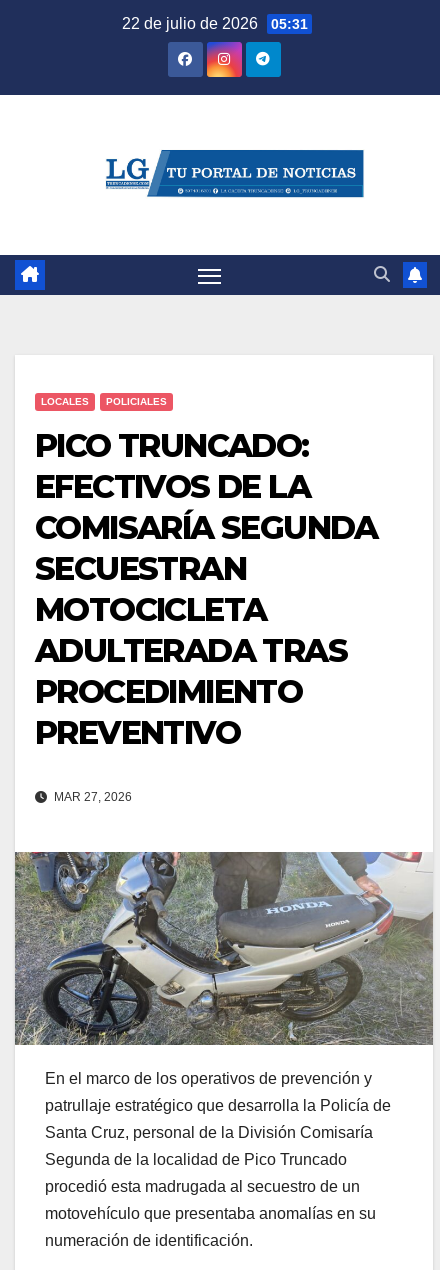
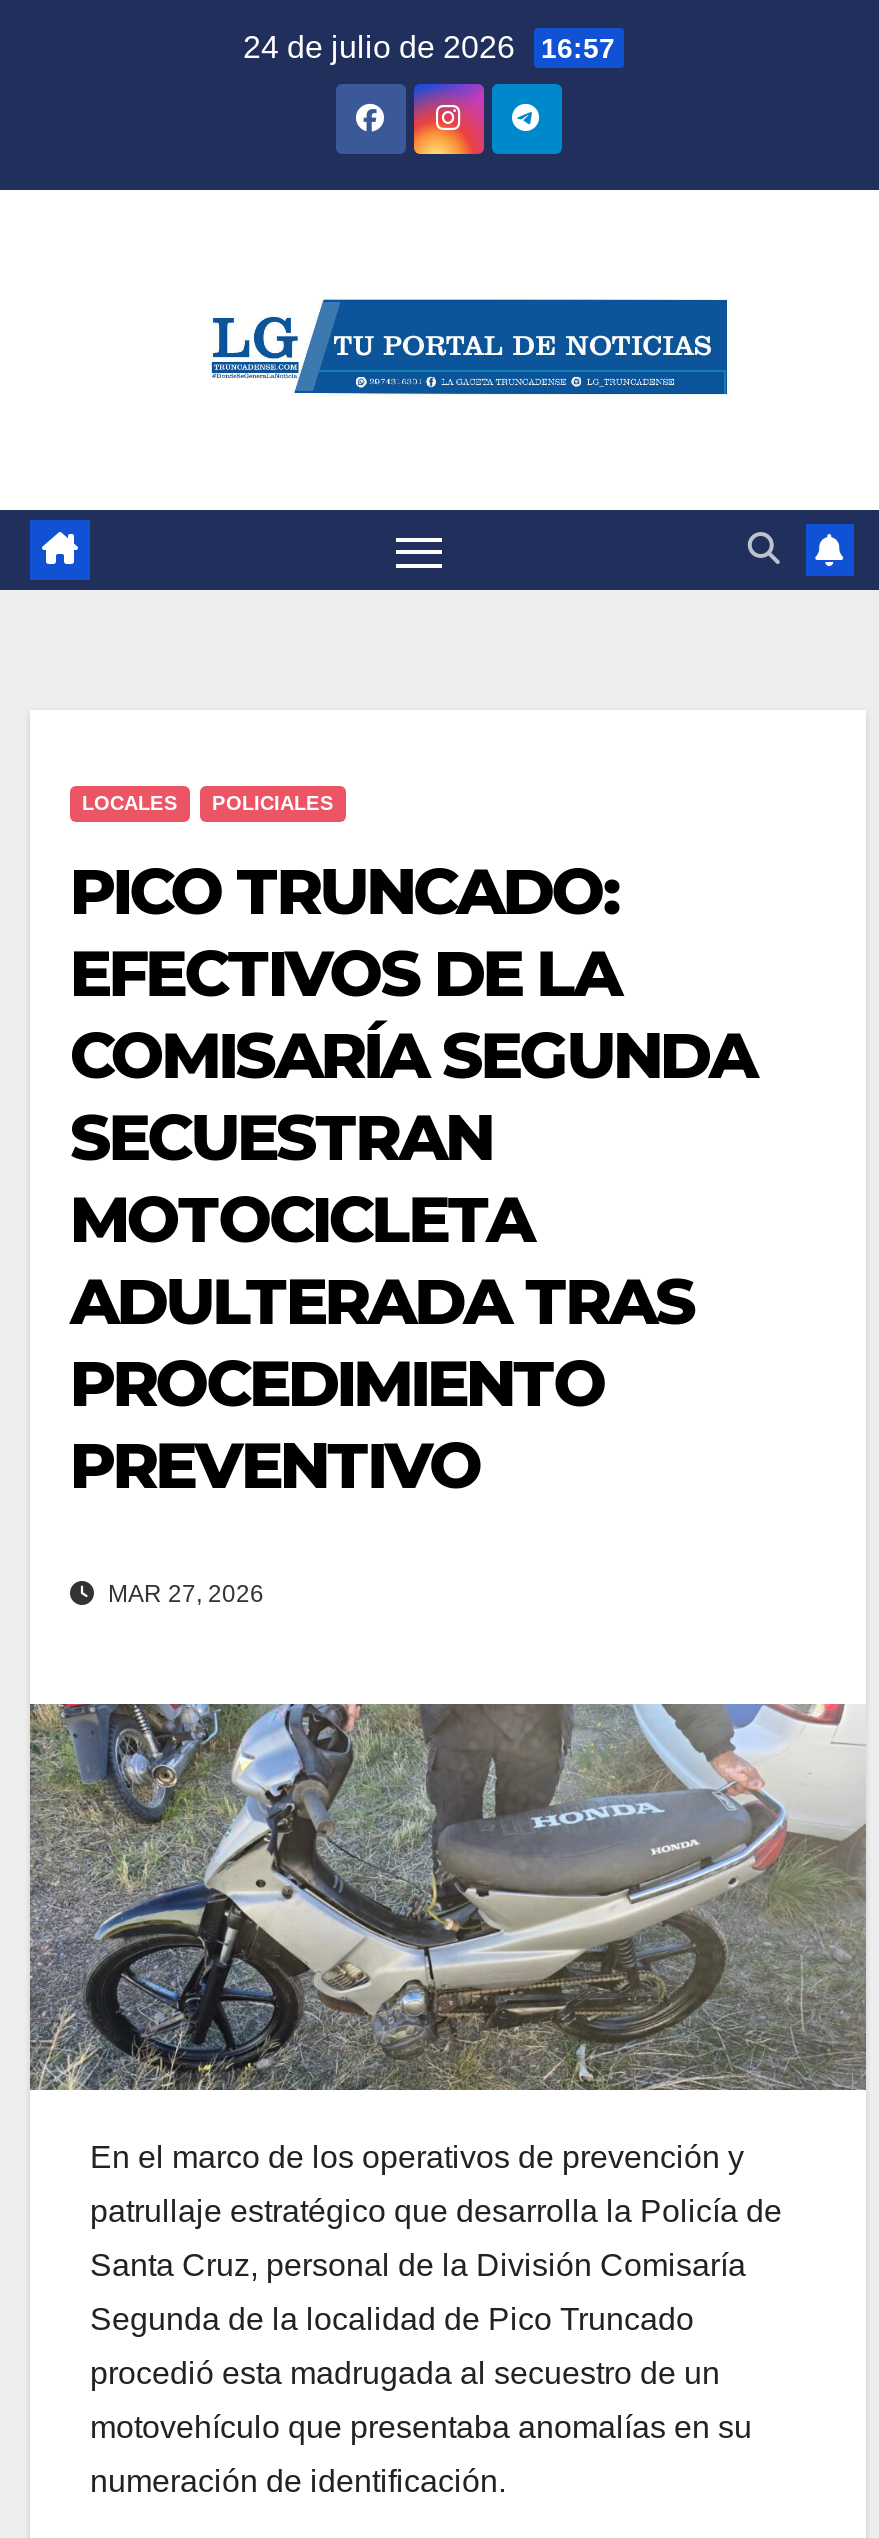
- 22 de julio de 2026 05:31
+ 24 de julio de 2026 16:57
